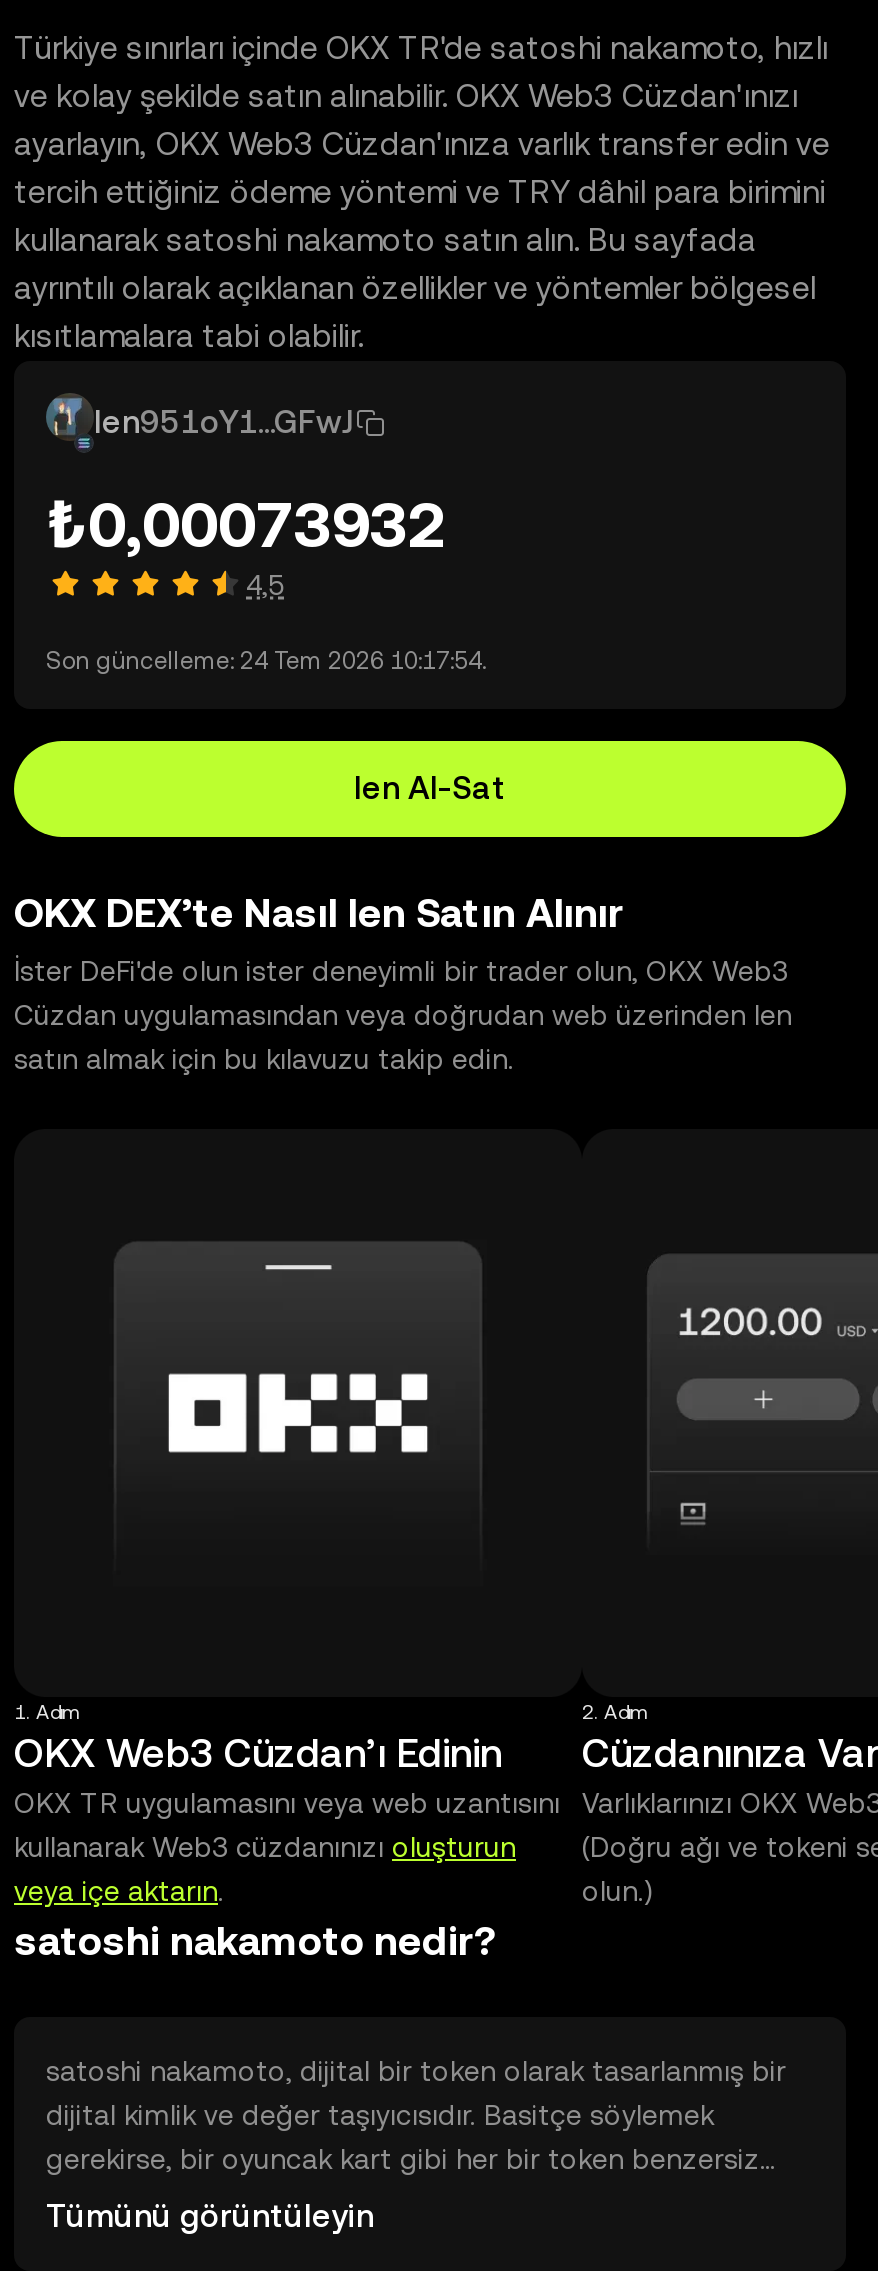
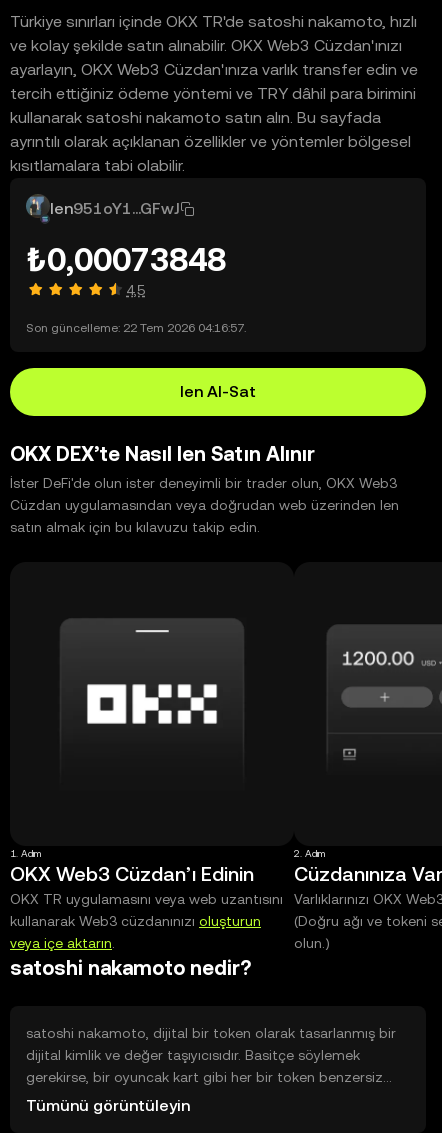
- ₺0,00073932
+ ₺0,00073848

- Son güncelleme: 24 Tem 2026 10:17:54.
+ Son güncelleme: 22 Tem 2026 04:16:57.
